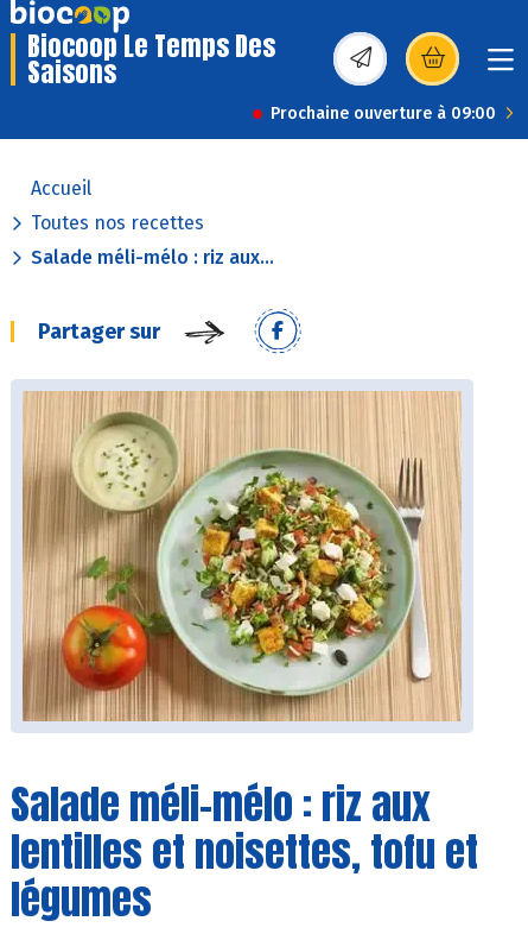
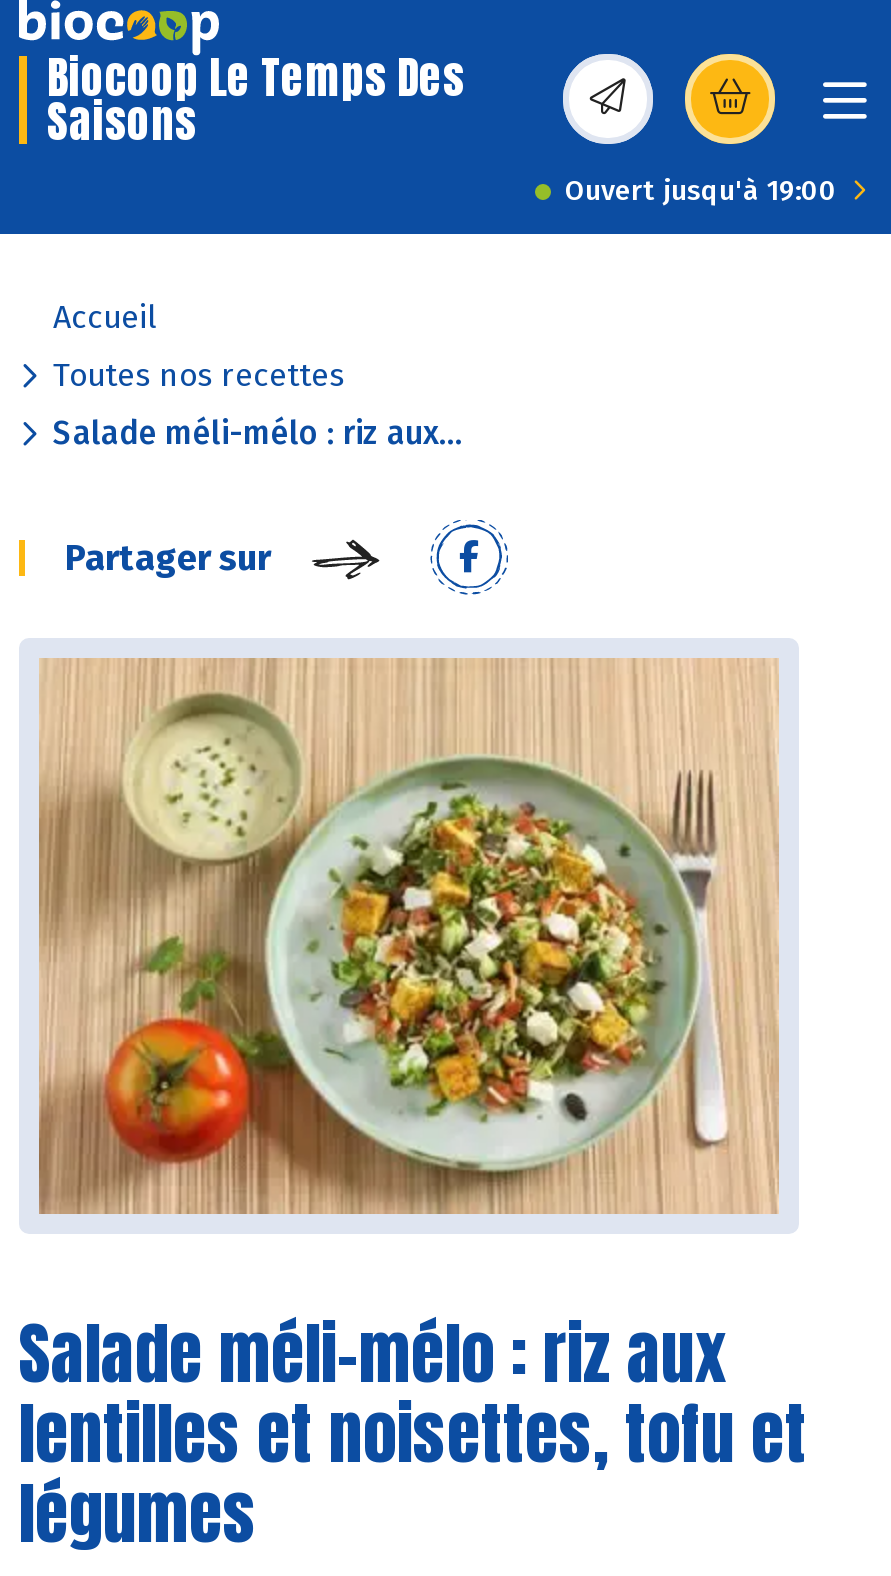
- Prochaine ouverture à 09:00
+ Ouvert jusqu'à 19:00
